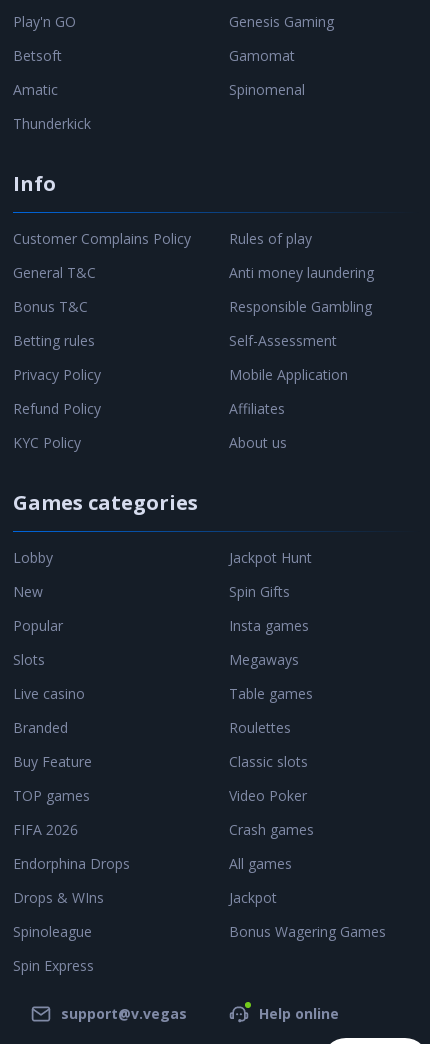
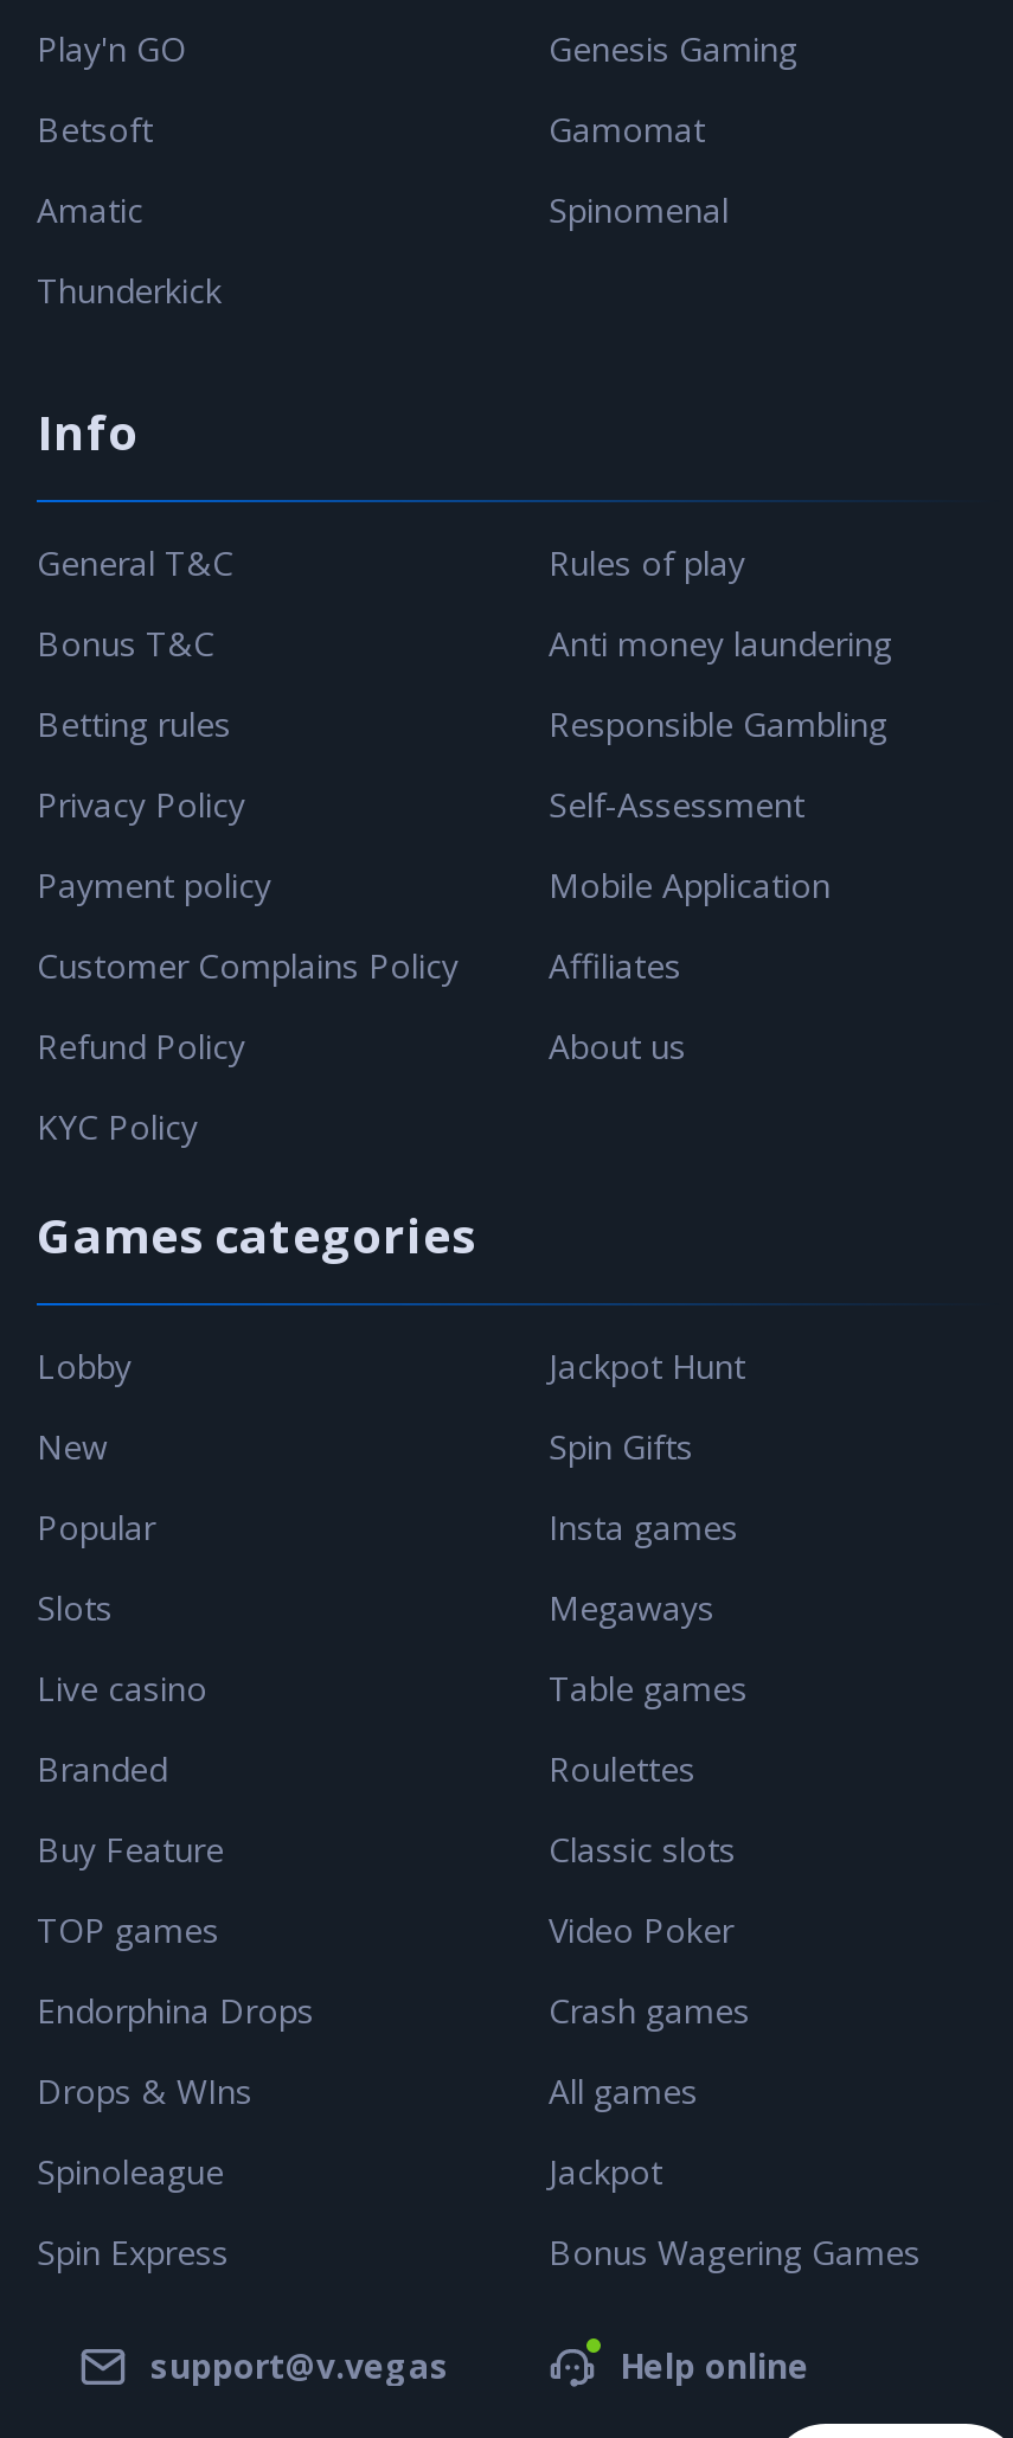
moved down: Customer Complains Policy

moved up: General T&C | Bonus T&C | Betting rules | Privacy Policy

+ Payment policy

moved down: Refund Policy | KYC Policy

moved down: Games categories | Lobby | New | ... | Buy Feature | TOP games

moved down: Jackpot Hunt | Spin Gifts | Insta games | ... | Jackpot | Bonus Wagering Games

- FIFA 2026
